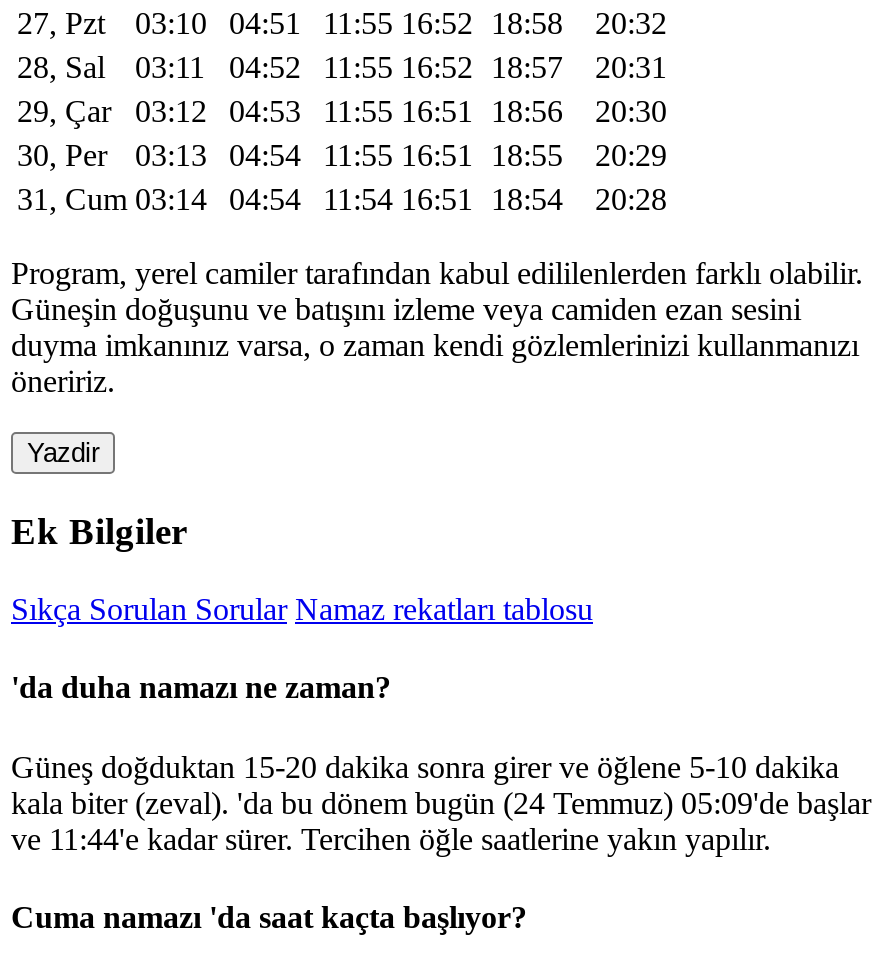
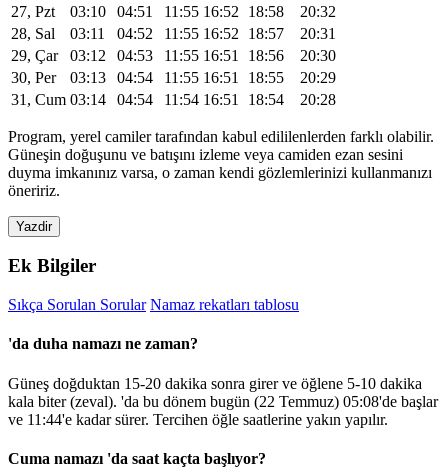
- kala biter (zeval). 'da bu dönem bugün (24 Temmuz) 05:09'de başlar
+ kala biter (zeval). 'da bu dönem bugün (22 Temmuz) 05:08'de başlar
